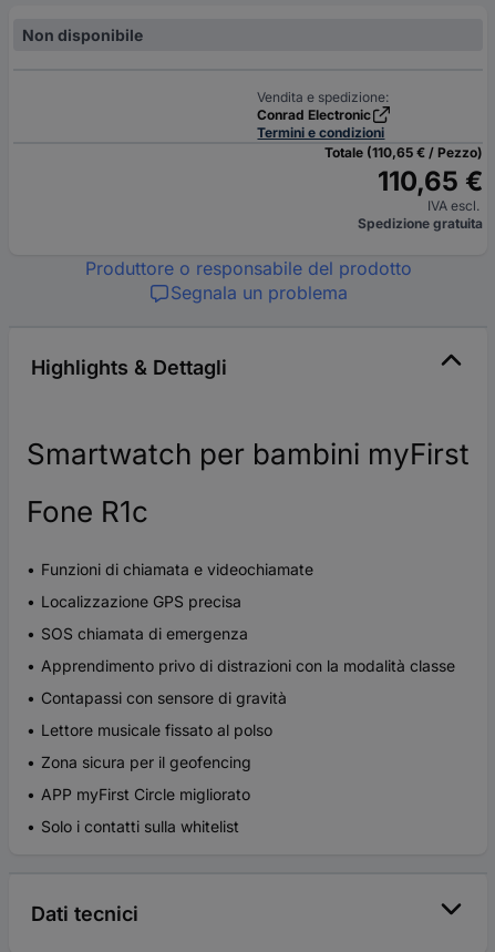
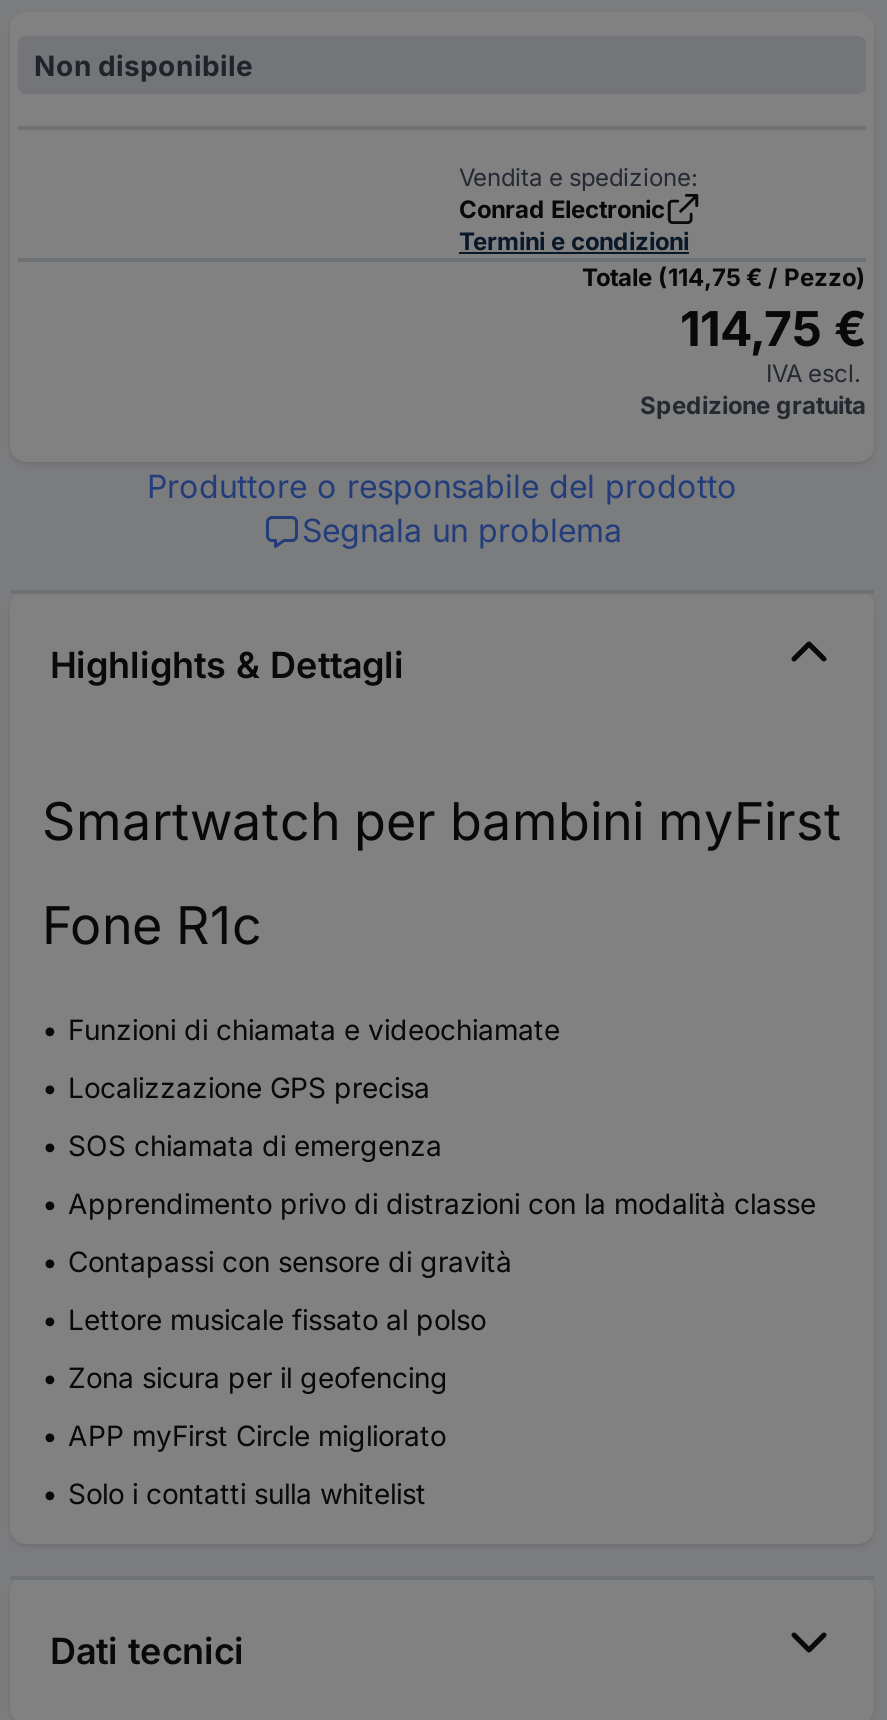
- Totale (110,65 € / Pezzo)
+ Totale (114,75 € / Pezzo)

- 110,65 €
+ 114,75 €
